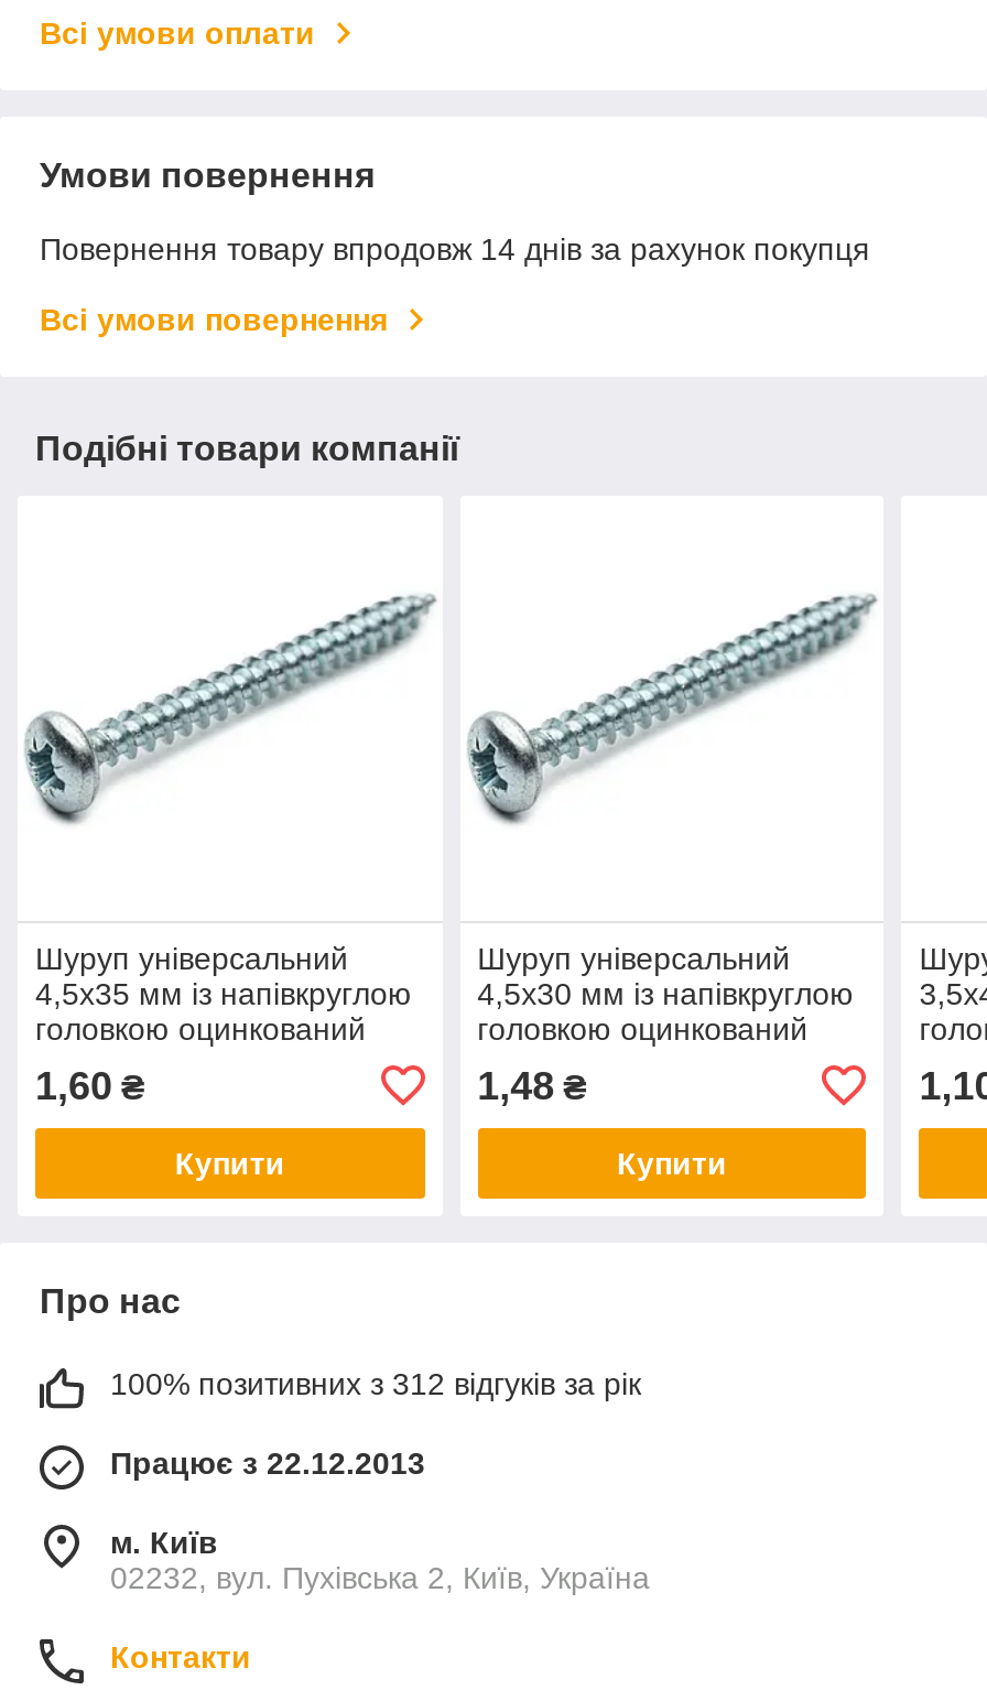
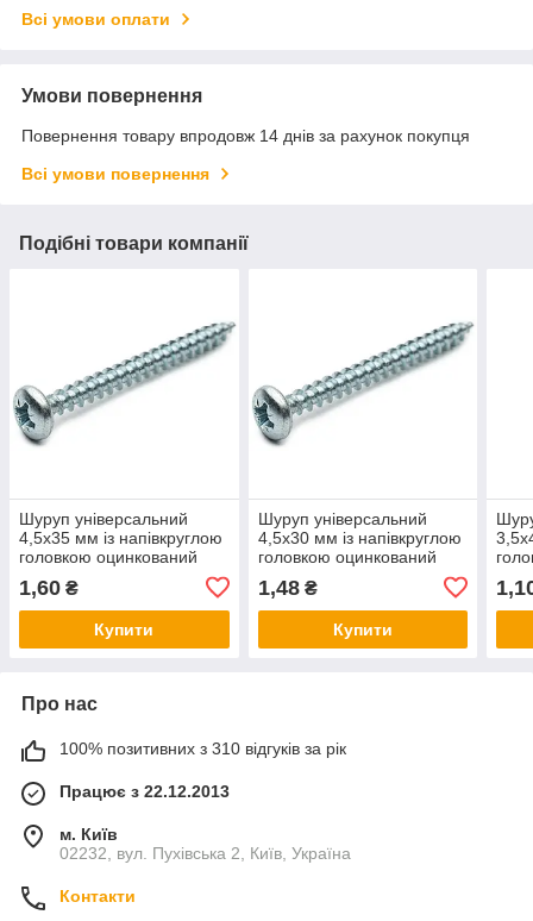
- 100% позитивних з 312 відгуків за рік
+ 100% позитивних з 310 відгуків за рік
